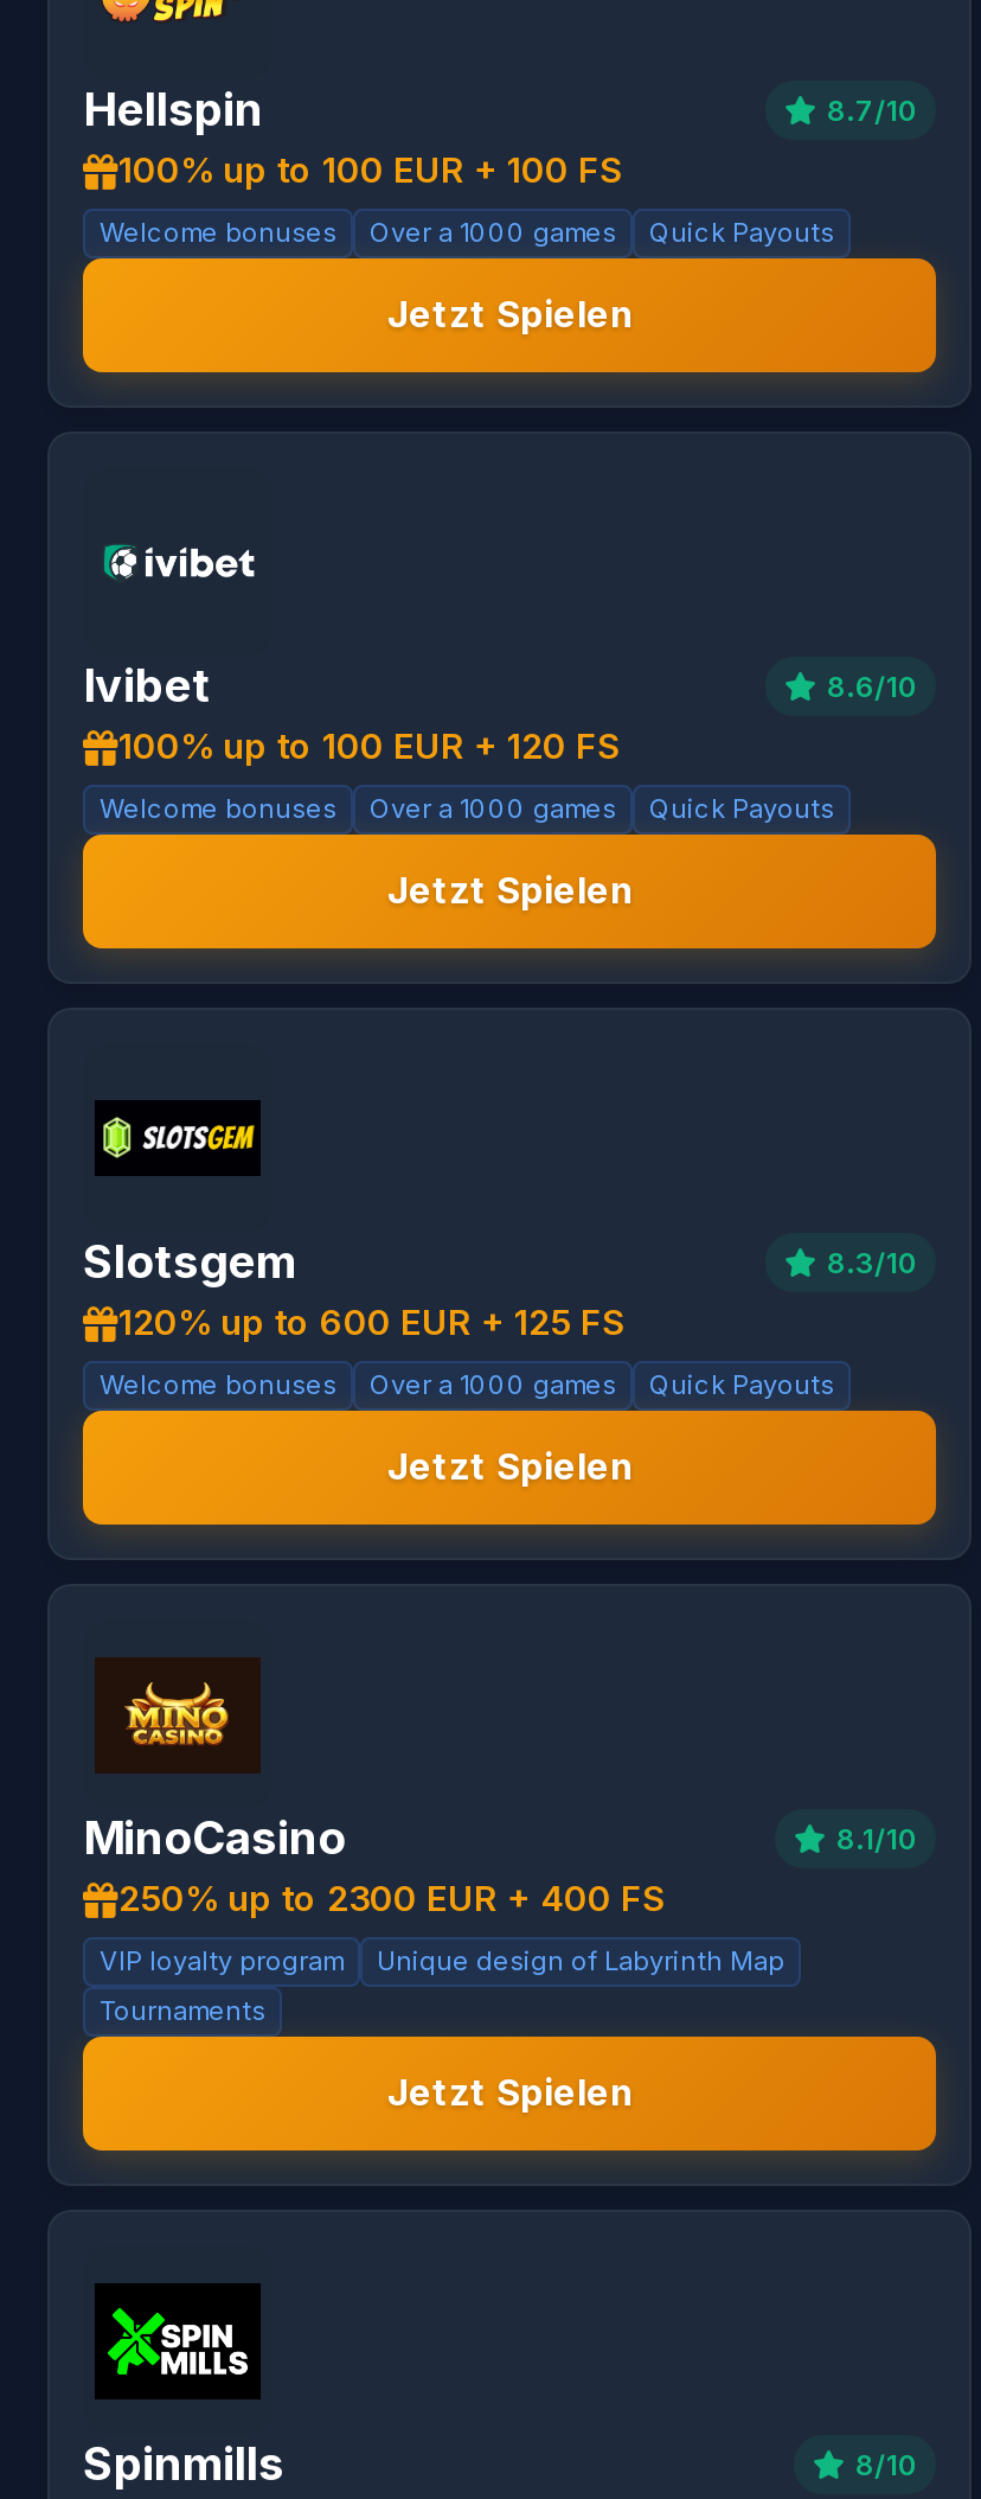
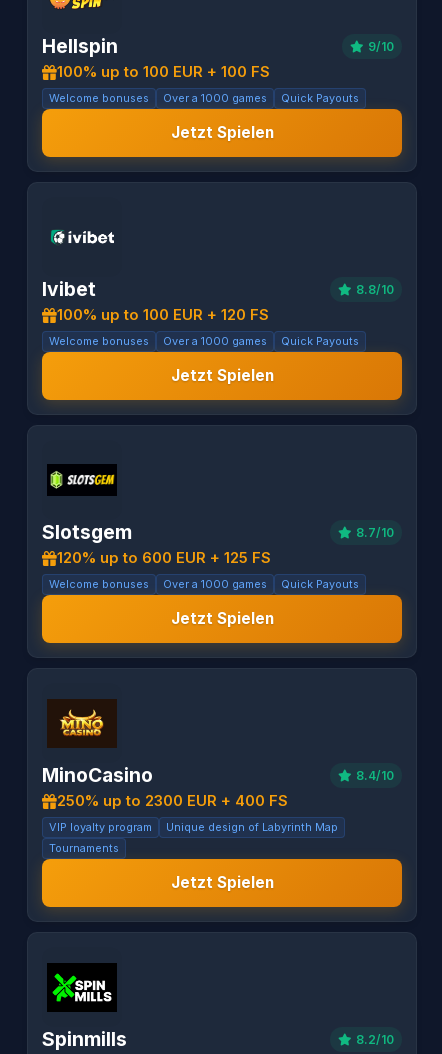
- 8.7/10
+ 9/10

- 8.6/10
+ 8.8/10

- 8.3/10
+ 8.7/10

- 8.1/10
+ 8.4/10

- 8/10
+ 8.2/10
